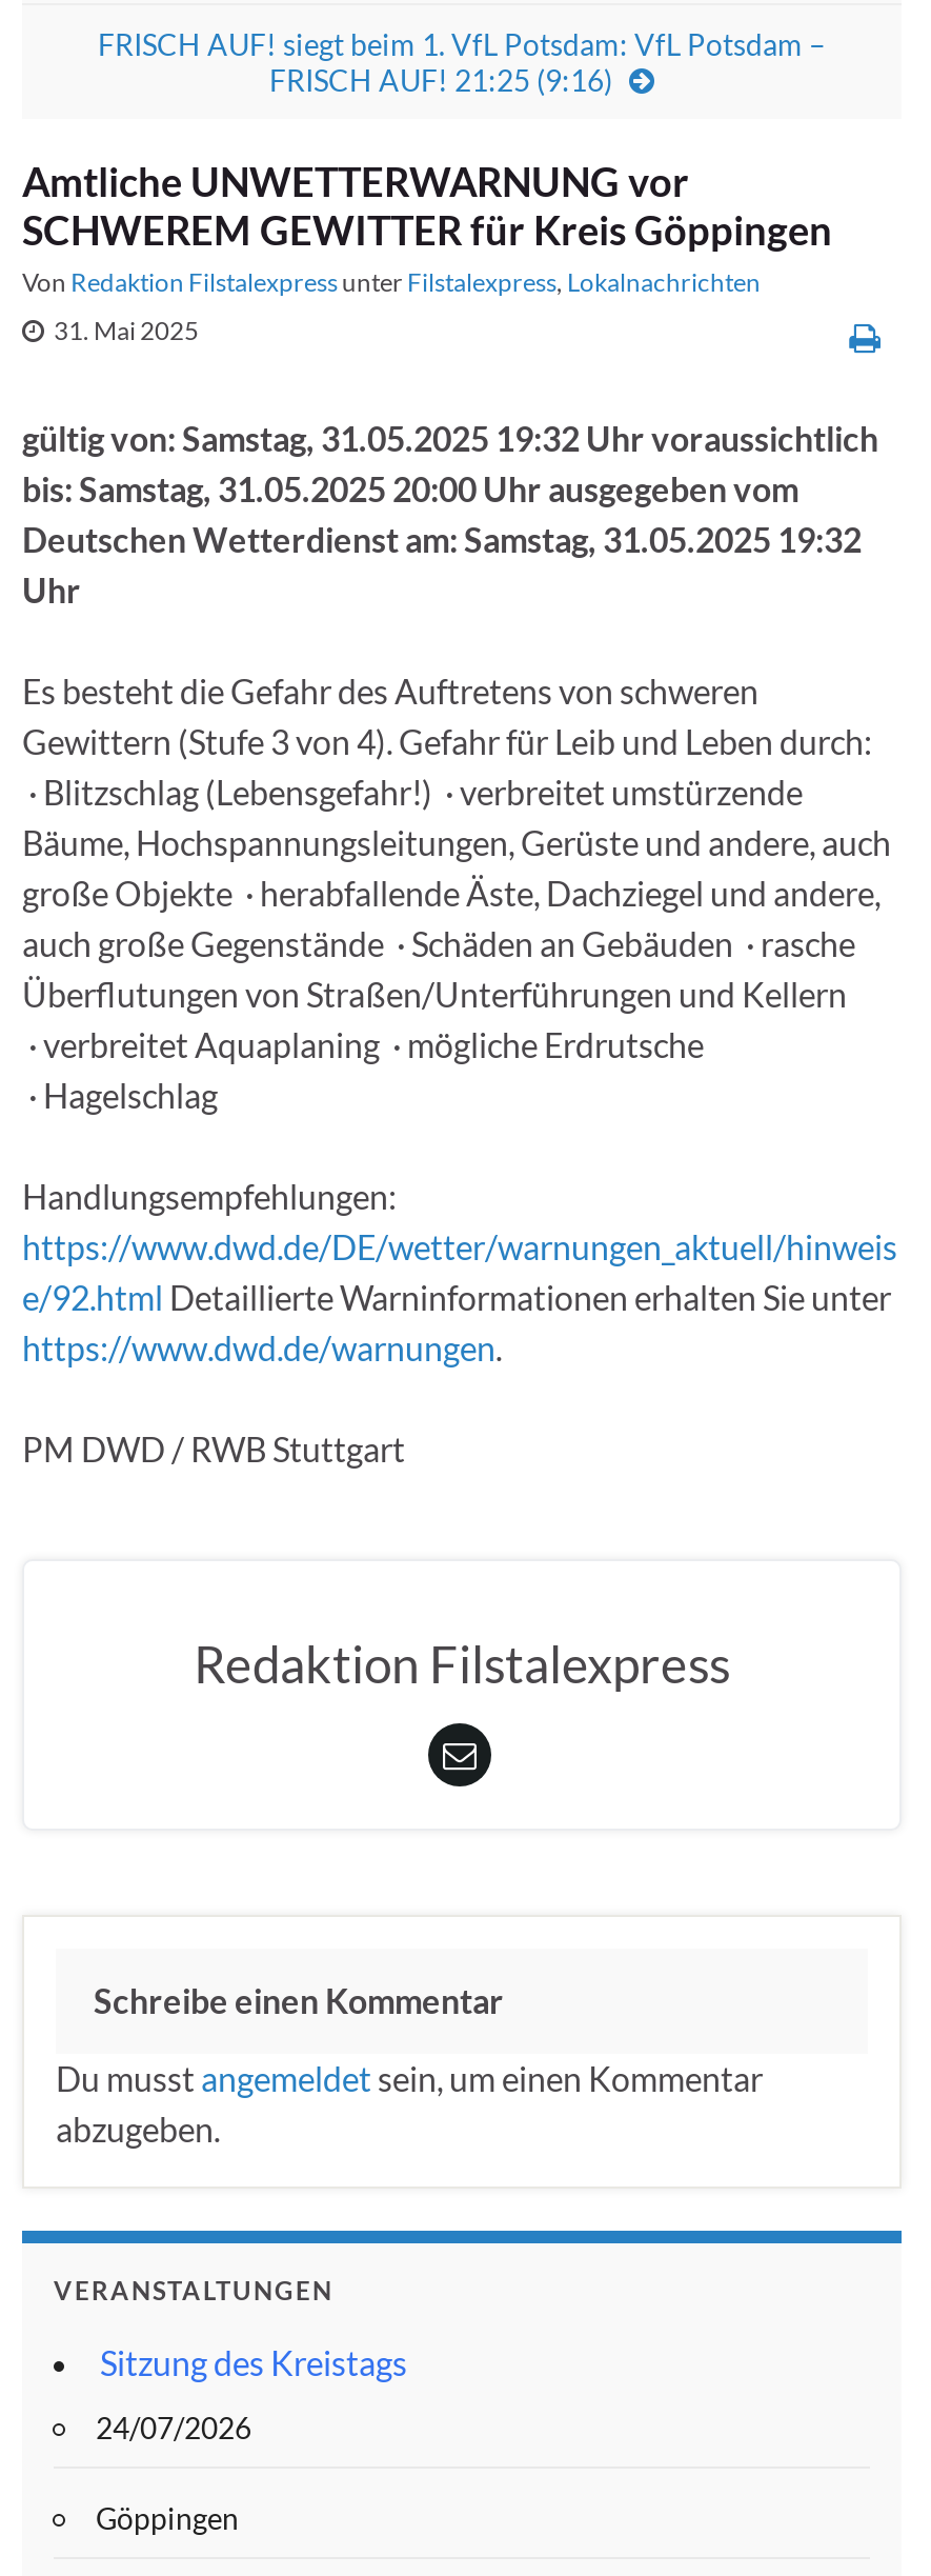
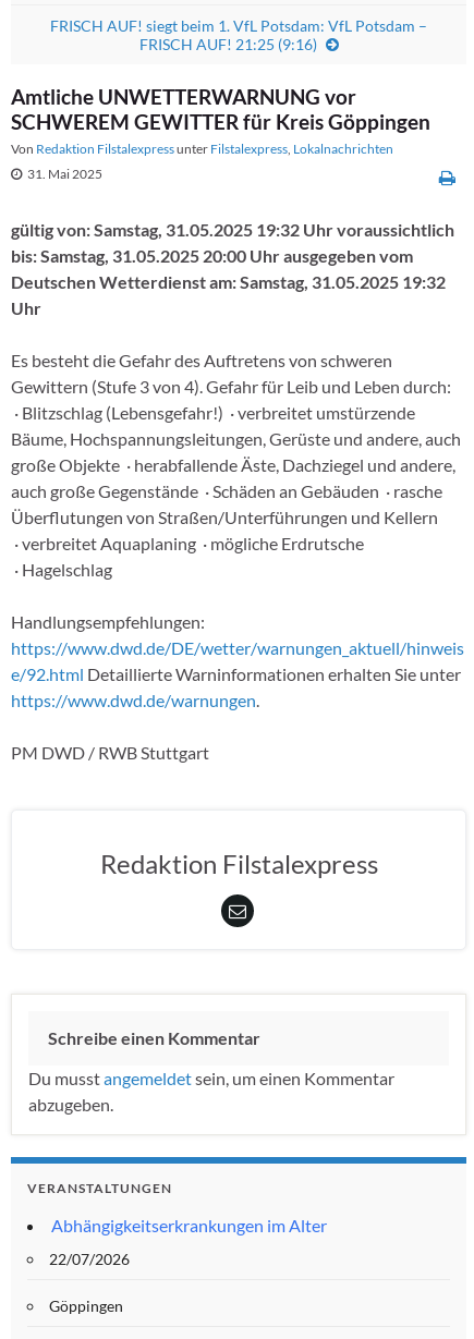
- Sitzung des Kreistags
+ Abhängigkeitserkrankungen im Alter

- 24/07/2026
+ 22/07/2026
